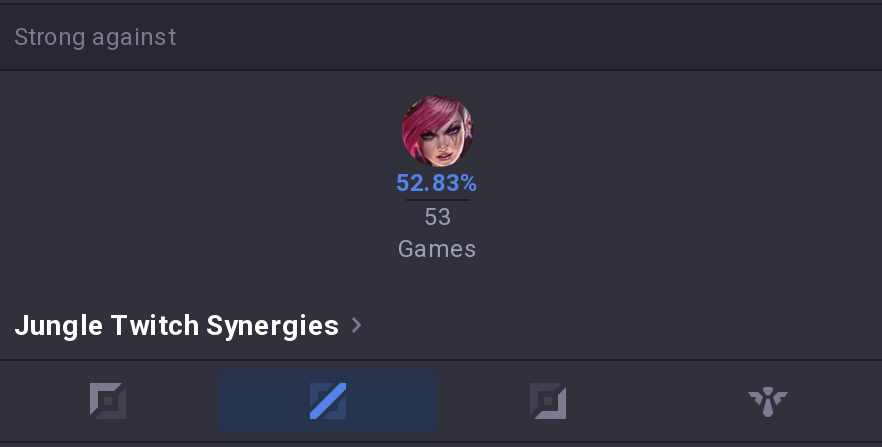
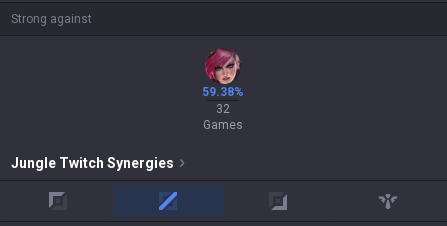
- 52.83%
+ 59.38%

- 53
+ 32
